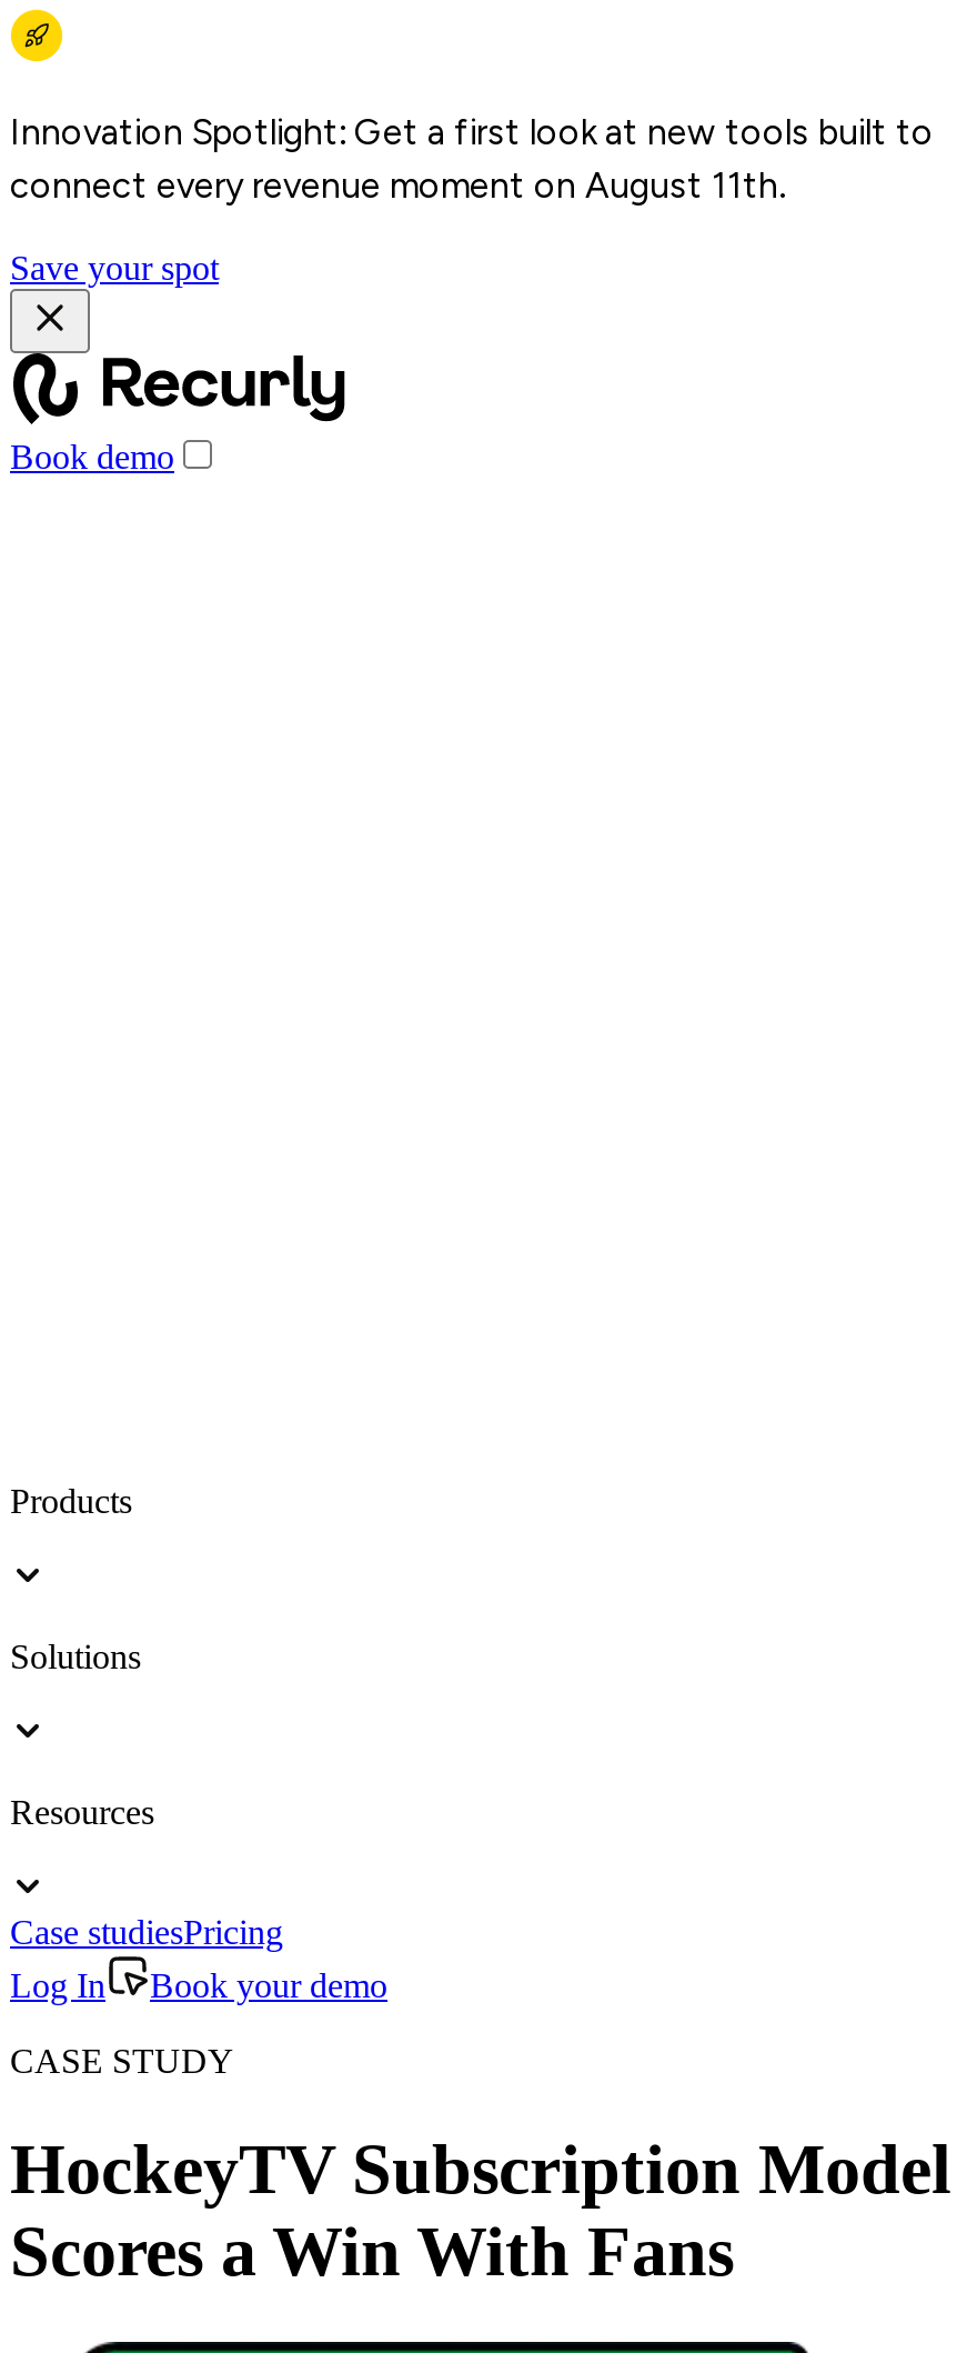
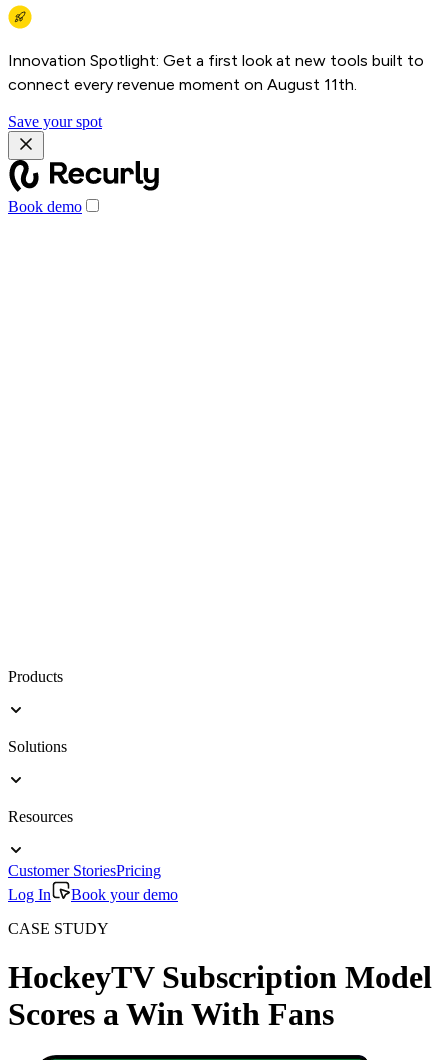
- Case studiesPricing
+ Customer StoriesPricing
